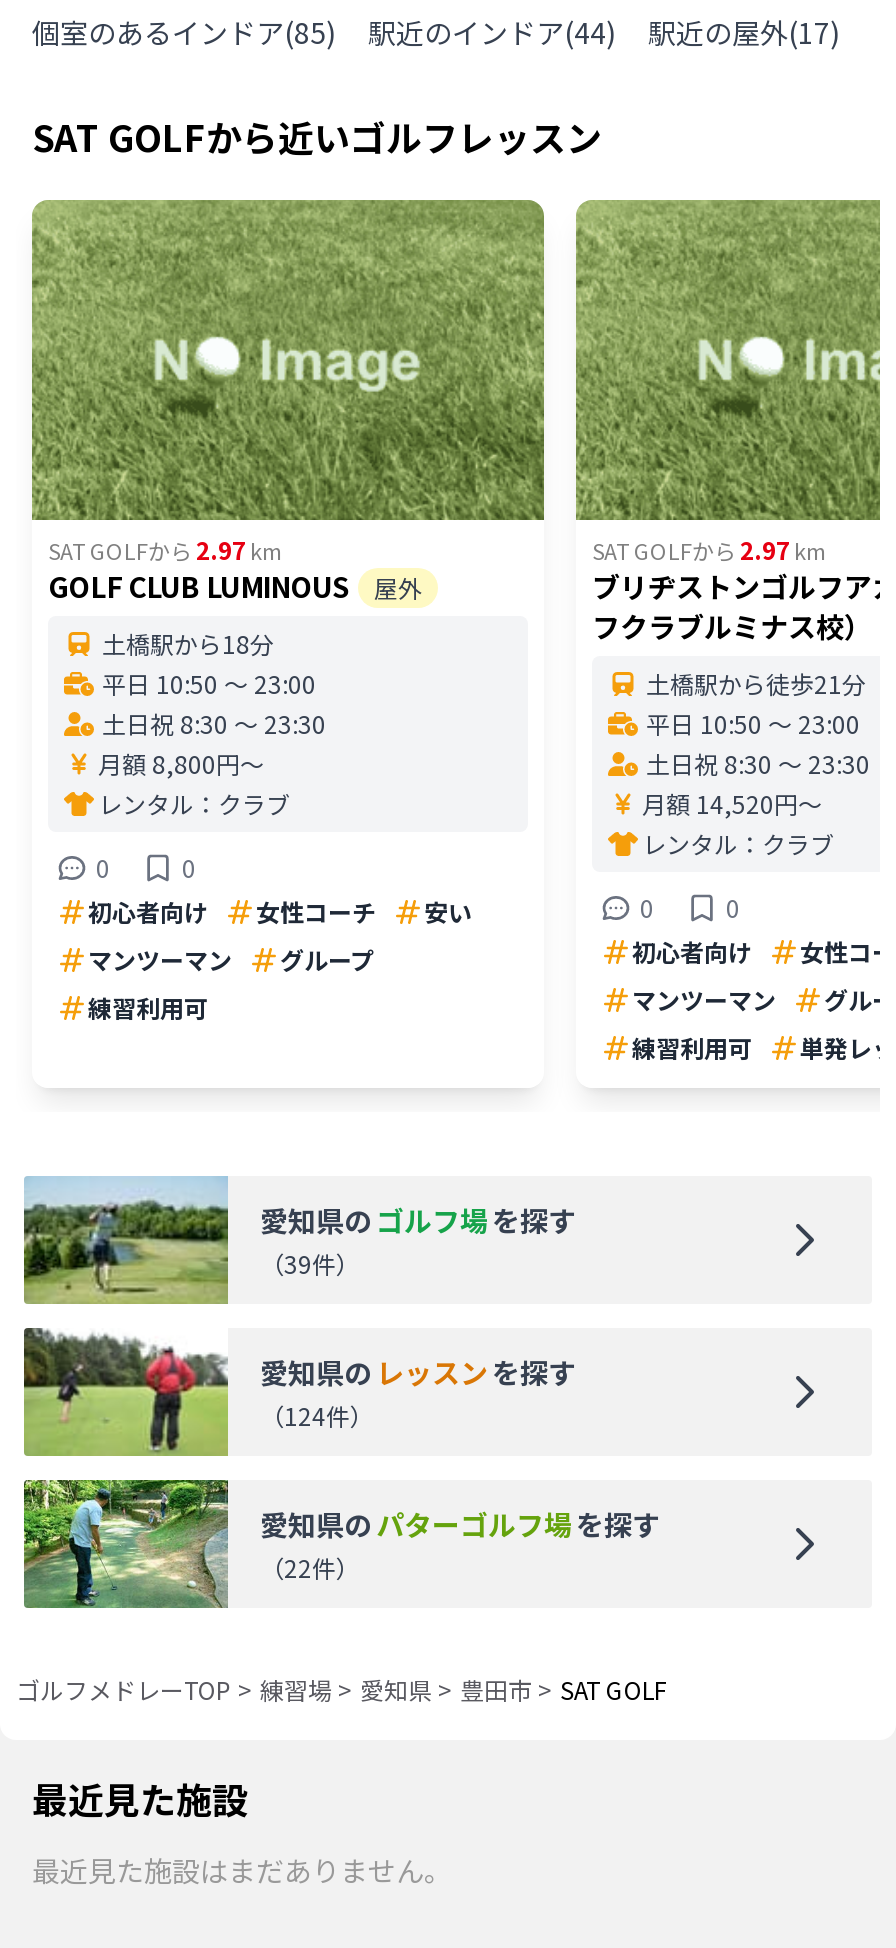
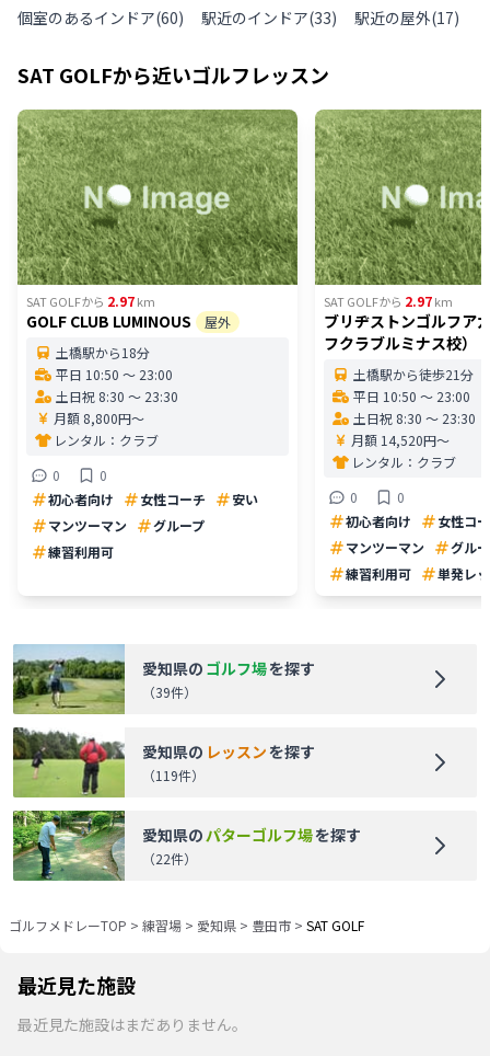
- 個室のあるインドア(85)
+ 個室のあるインドア(60)

- 駅近のインドア(44)
+ 駅近のインドア(33)

- （124件）
+ （119件）
